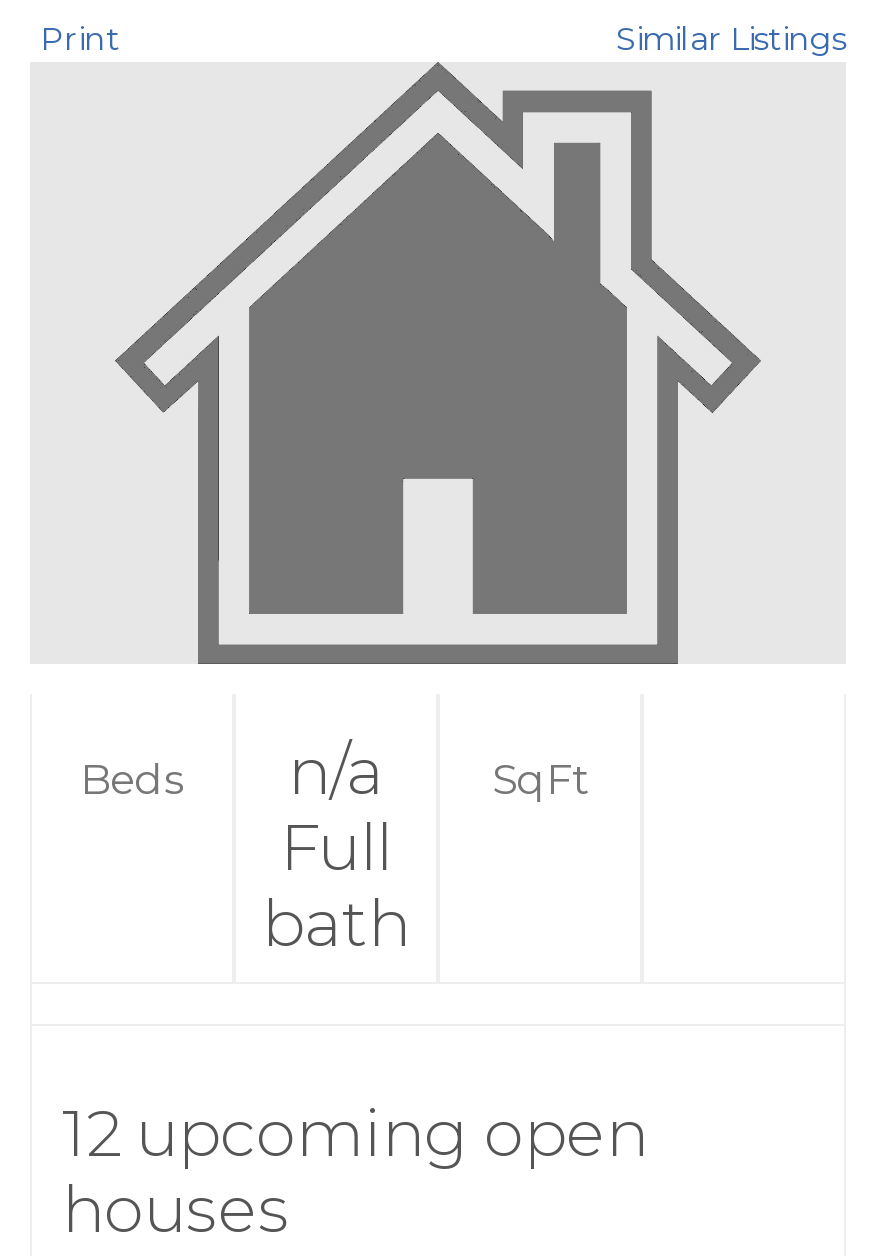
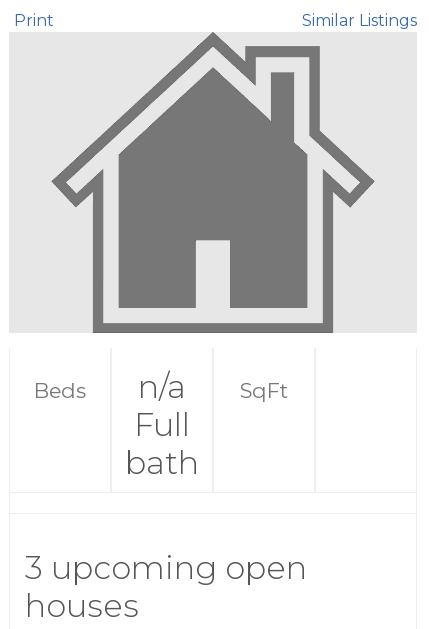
- 12 upcoming open
+ 3 upcoming open
